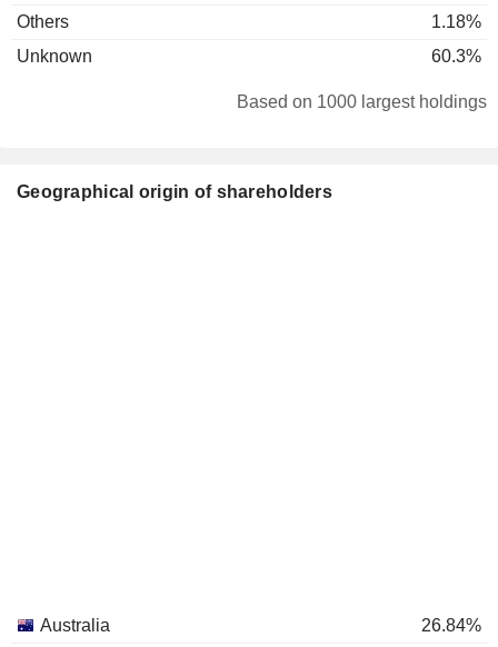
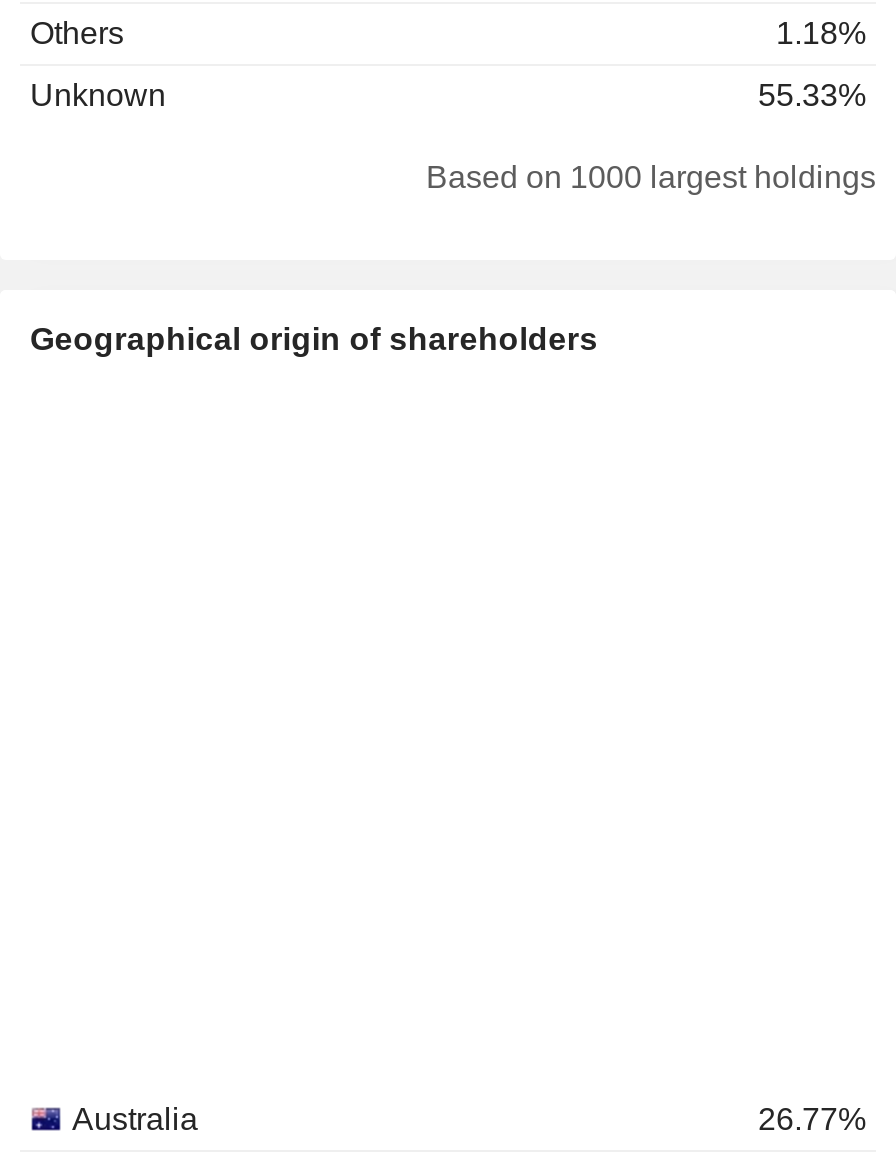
- 60.3%
+ 55.33%

- 26.84%
+ 26.77%
